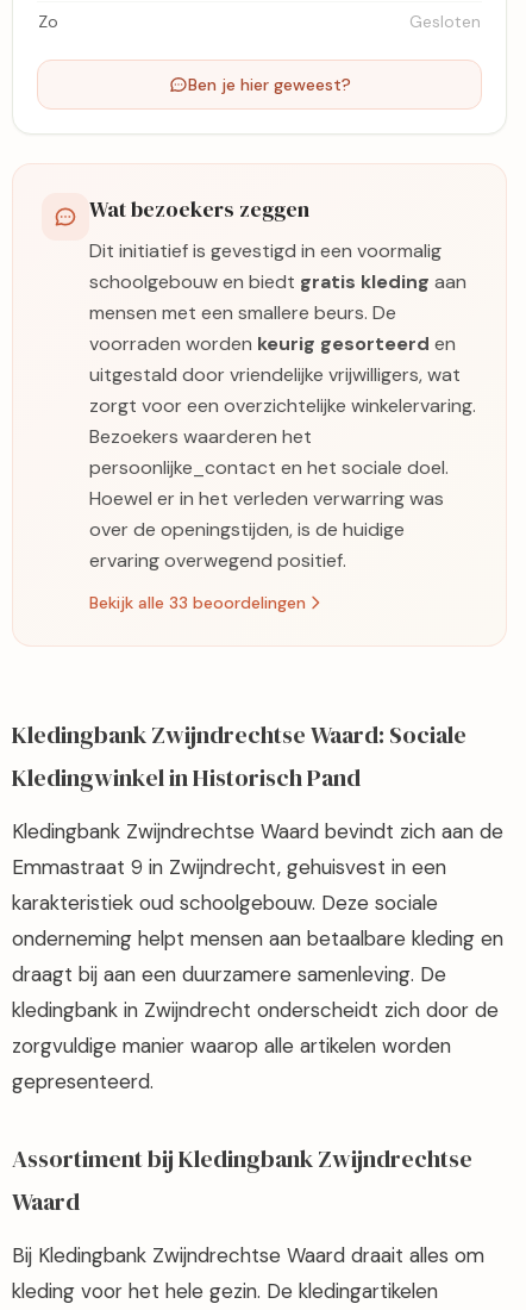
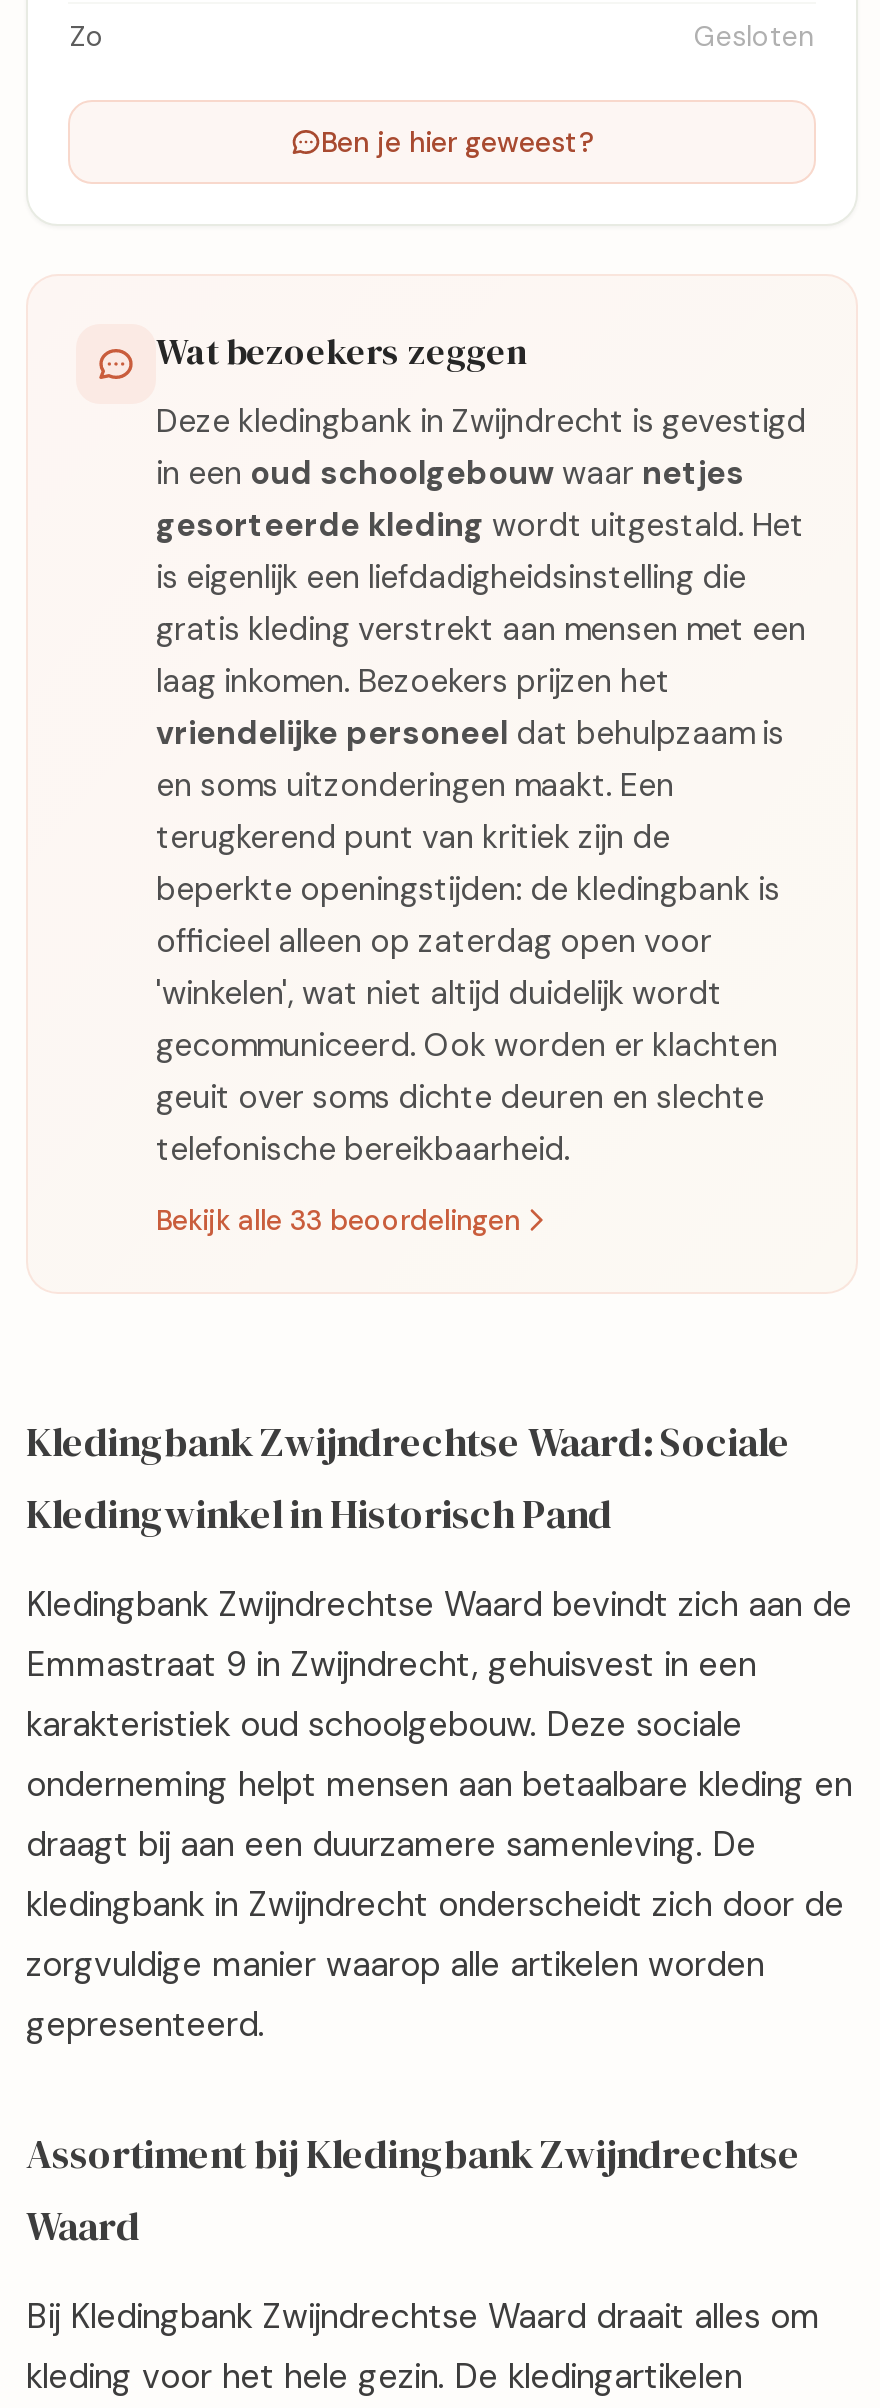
- Dit initiatief is gevestigd in een voormalig
- schoolgebouw en biedt gratis kleding aan
- mensen met een smallere beurs. De
- voorraden worden keurig gesorteerd en
- uitgestald door vriendelijke vrijwilligers, wat
- zorgt voor een overzichtelijke winkelervaring.
- Bezoekers waarderen het
- persoonlijke_contact en het sociale doel.
- Hoewel er in het verleden verwarring was
- over de openingstijden, is de huidige
- ervaring overwegend positief.
+ Deze kledingbank in Zwijndrecht is gevestigd
+ in een oud schoolgebouw waar netjes
+ gesorteerde kleding wordt uitgestald. Het
+ is eigenlijk een liefdadigheidsinstelling die
+ gratis kleding verstrekt aan mensen met een
+ laag inkomen. Bezoekers prijzen het
+ vriendelijke personeel dat behulpzaam is
+ en soms uitzonderingen maakt. Een
+ terugkerend punt van kritiek zijn de
+ beperkte openingstijden: de kledingbank is
+ officieel alleen op zaterdag open voor
+ 'winkelen', wat niet altijd duidelijk wordt
+ gecommuniceerd. Ook worden er klachten
+ geuit over soms dichte deuren en slechte
+ telefonische bereikbaarheid.
